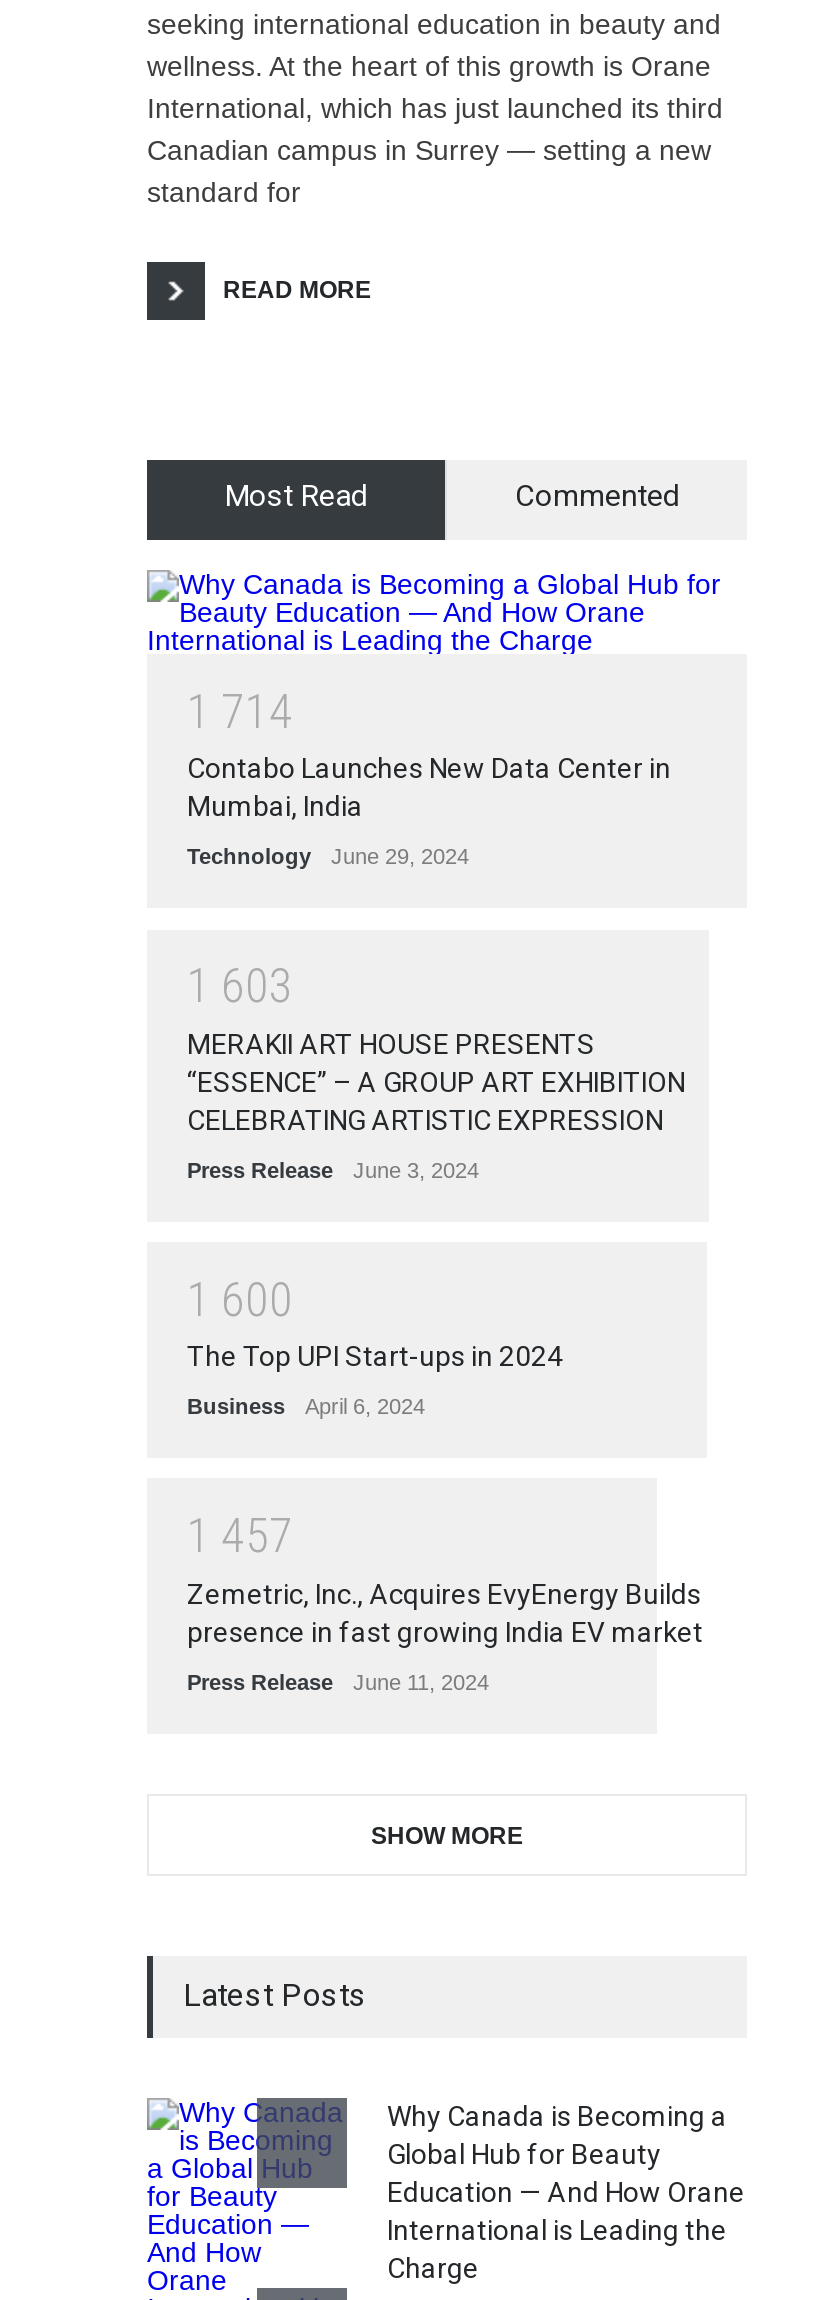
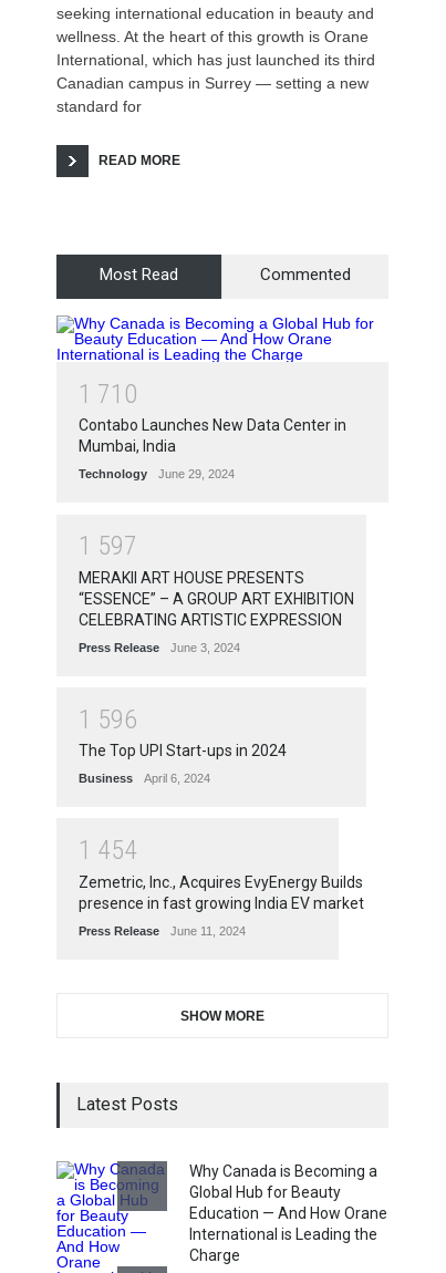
- 1 71 4
+ 1 71 0

- 1 603
+ 1 597

- 1 600
+ 1 596

- 1 457
+ 1 454
